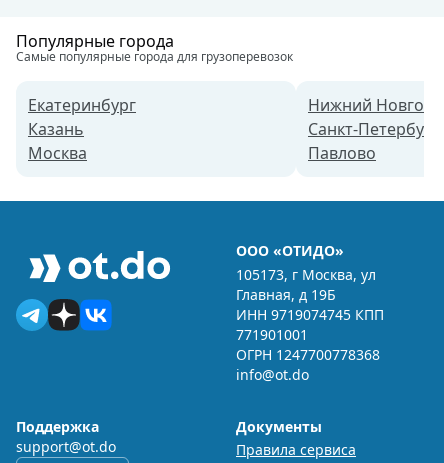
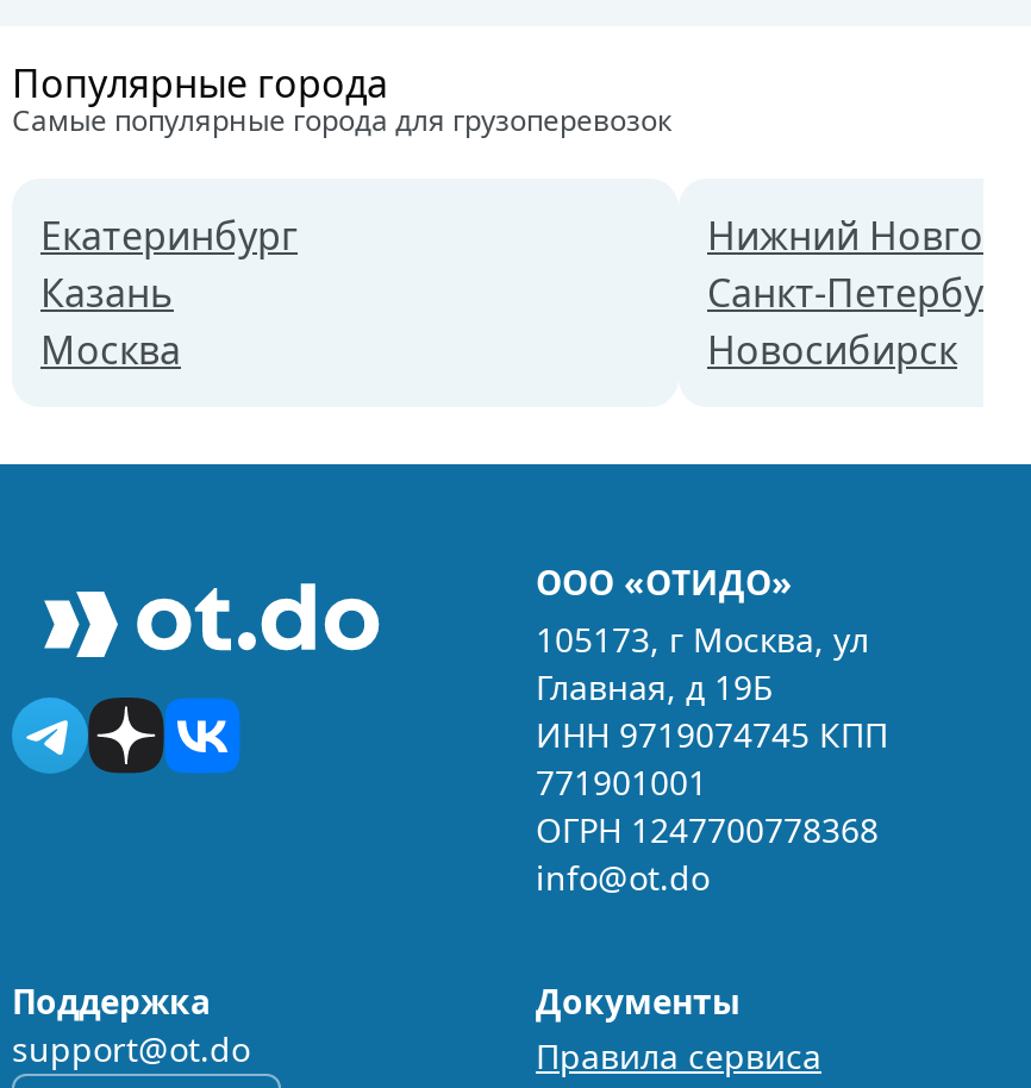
- Павлово
+ Новосибирск
